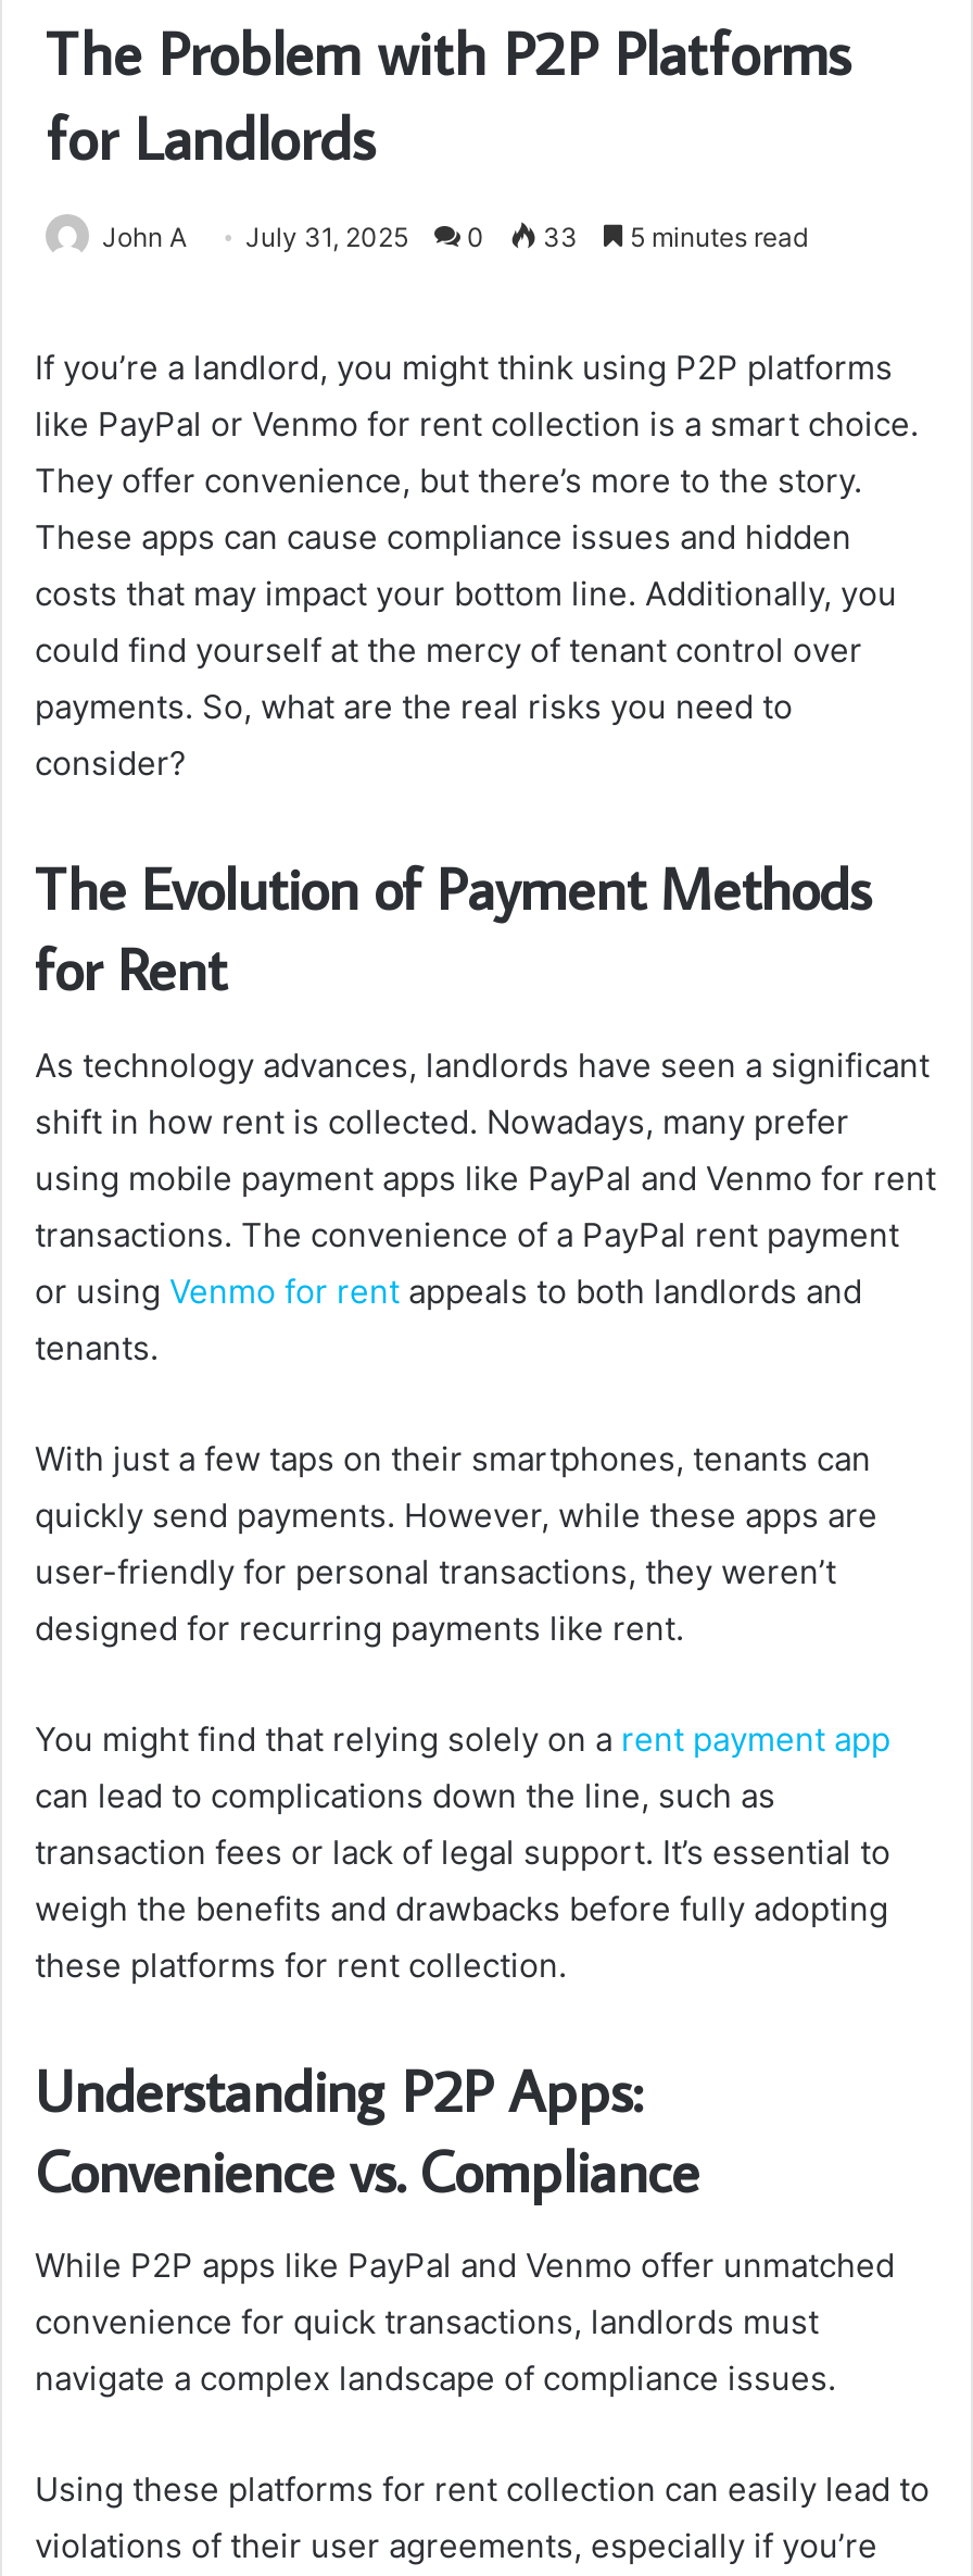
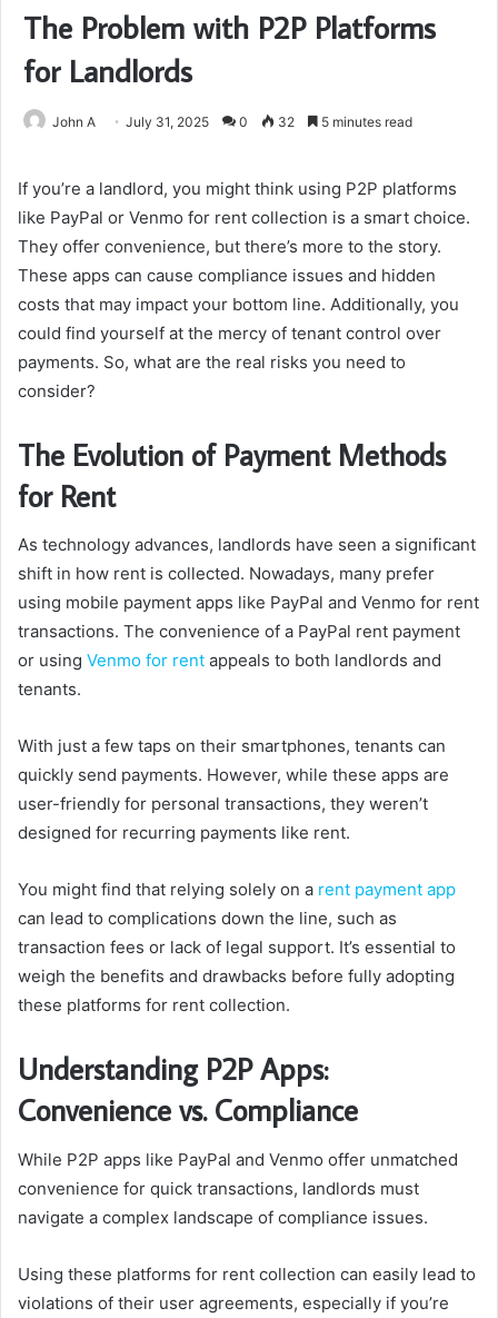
- John A July 31, 2025 0 33 5 minutes read
+ John A July 31, 2025 0 32 5 minutes read
